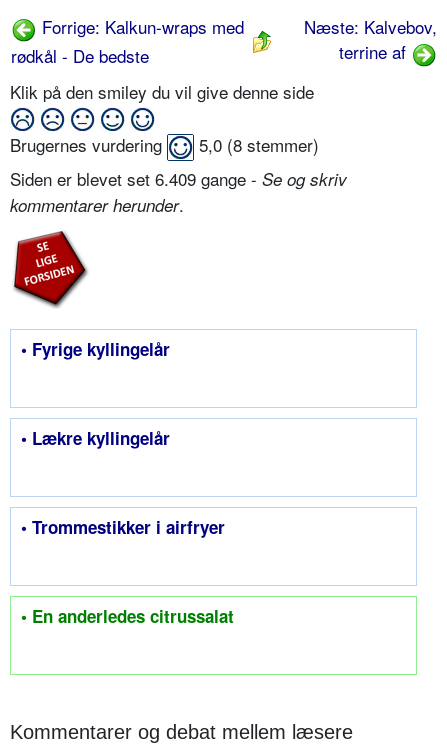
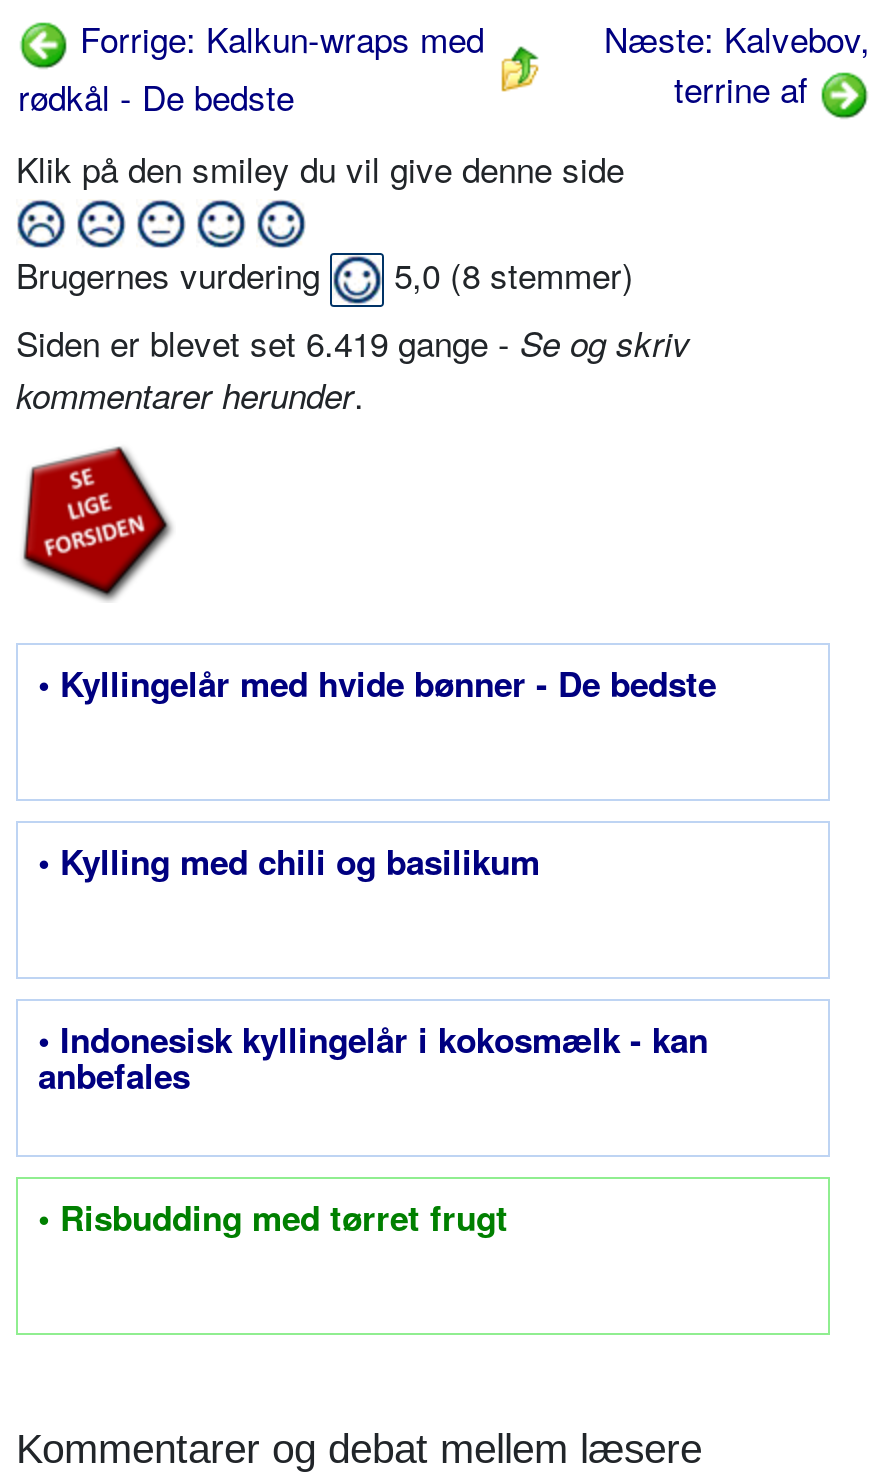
- Siden er blevet set 6.409 gange - Se og skriv
+ Siden er blevet set 6.419 gange - Se og skriv

- • Fyrige kyllingelår
+ • Kyllingelår med hvide bønner - De bedste

- • Lækre kyllingelår
+ • Kylling med chili og basilikum

- • Trommestikker i airfryer
+ • Indonesisk kyllingelår i kokosmælk - kan
+ anbefales

- • En anderledes citrussalat
+ • Risbudding med tørret frugt
